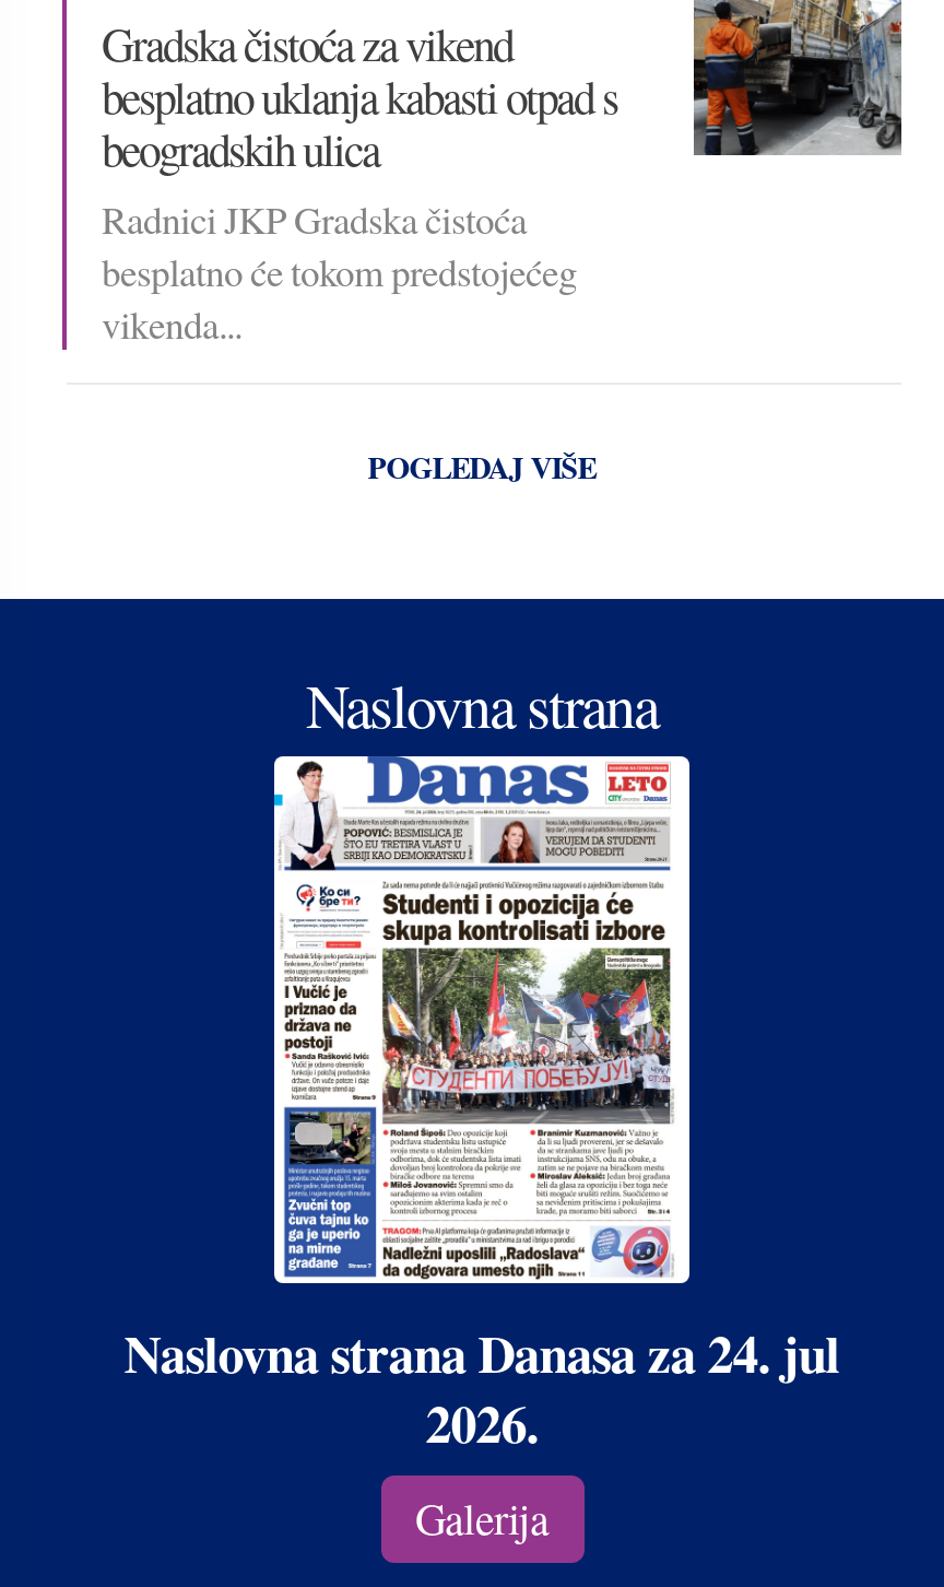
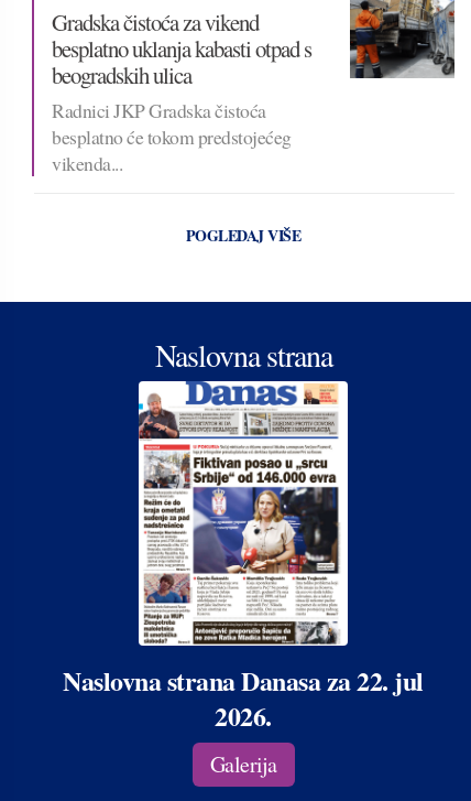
- [image]
- Naslovna strana Danasa za 24. jul
+ [image]
+ Naslovna strana Danasa za 22. jul
